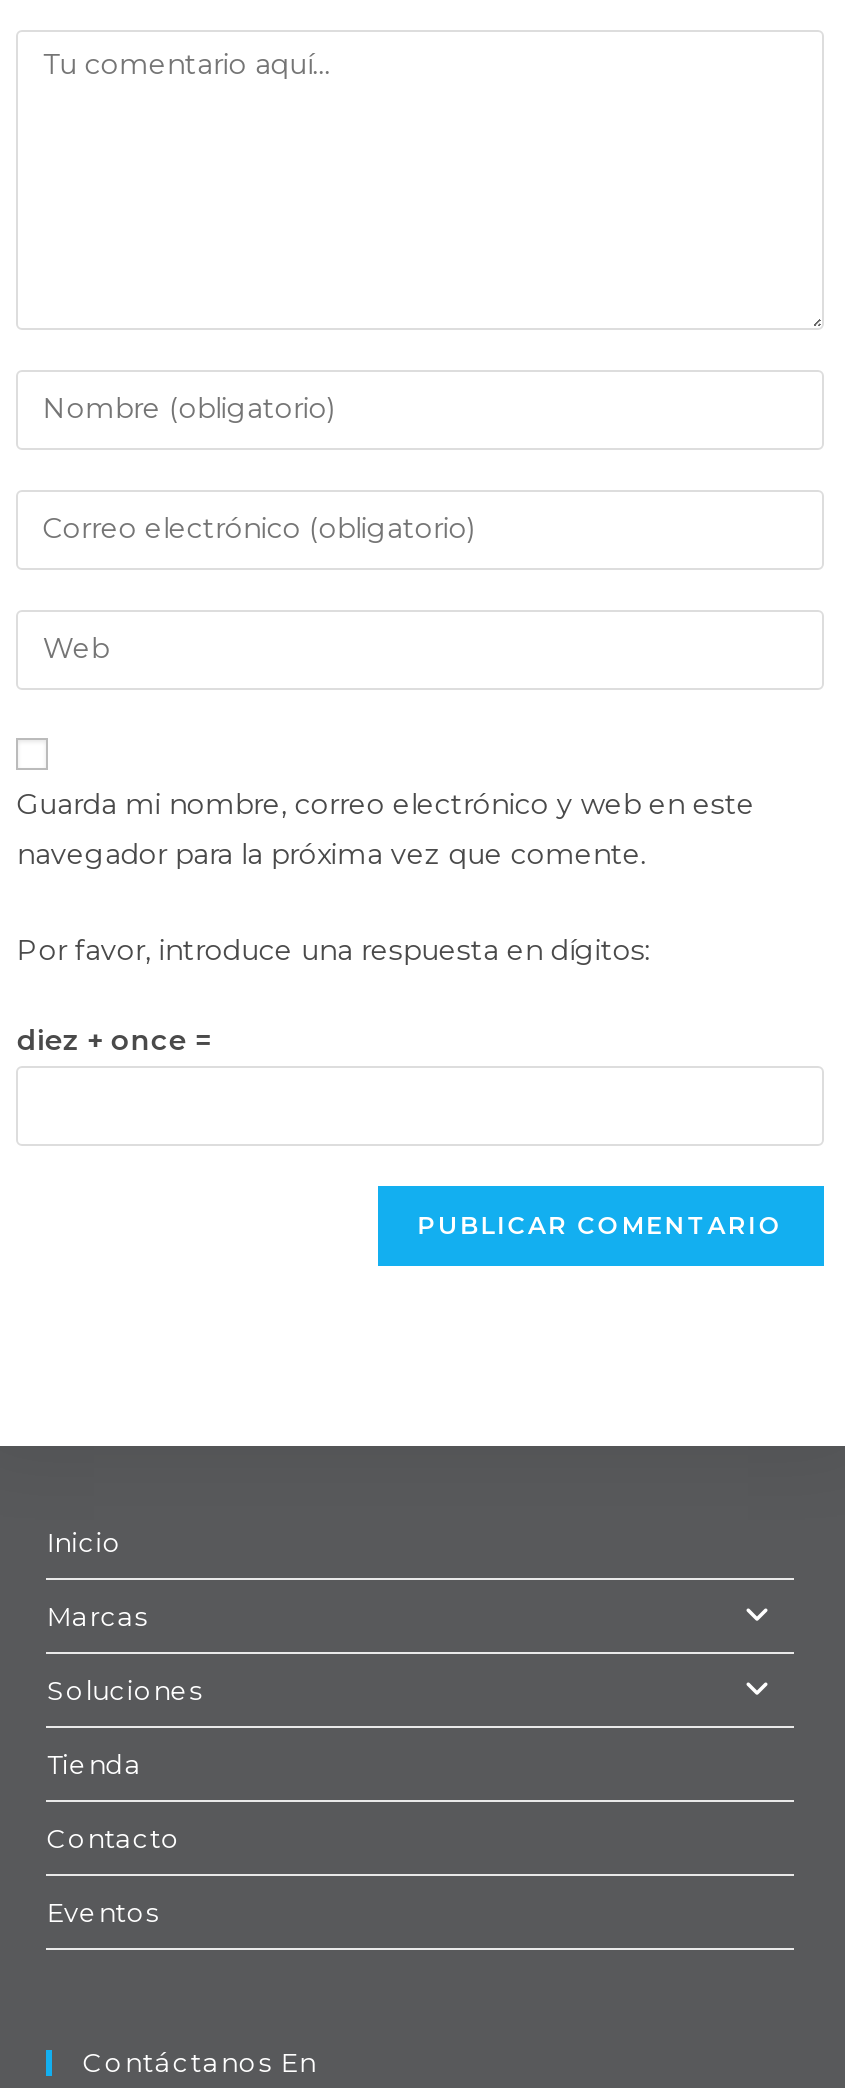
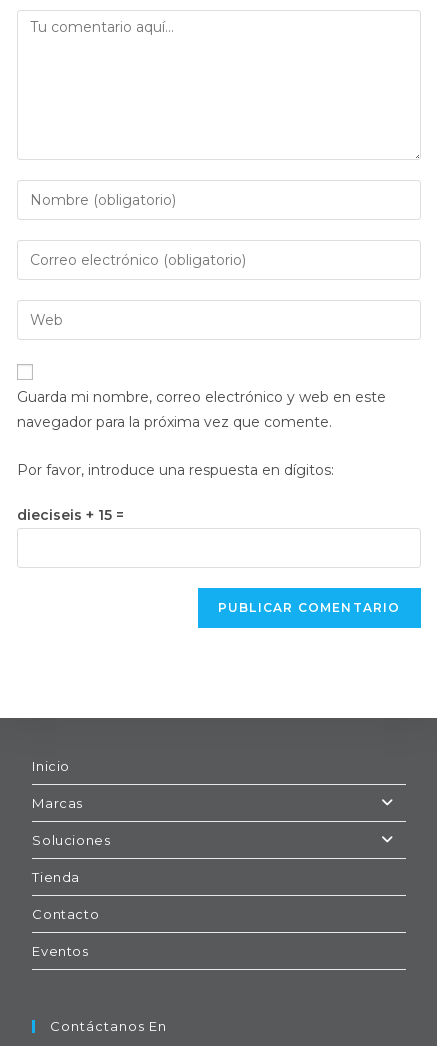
- diez + once =
+ dieciseis + 15 =
